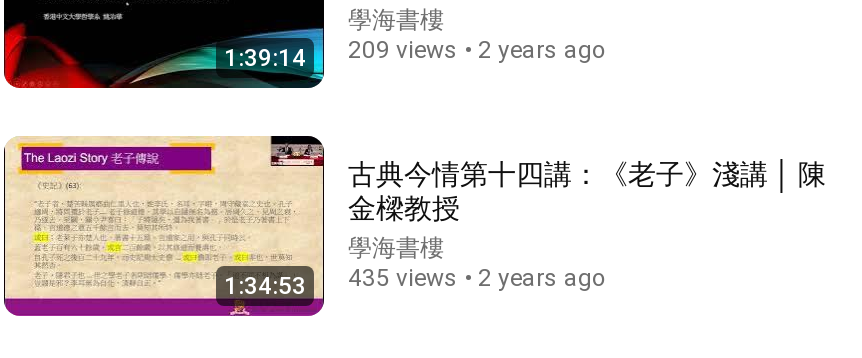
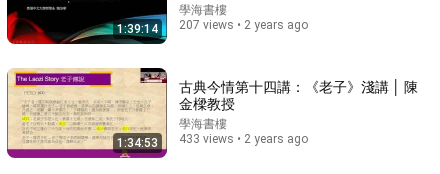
- 209 views • 2 years ago
+ 207 views • 2 years ago

- 435 views • 2 years ago
+ 433 views • 2 years ago
